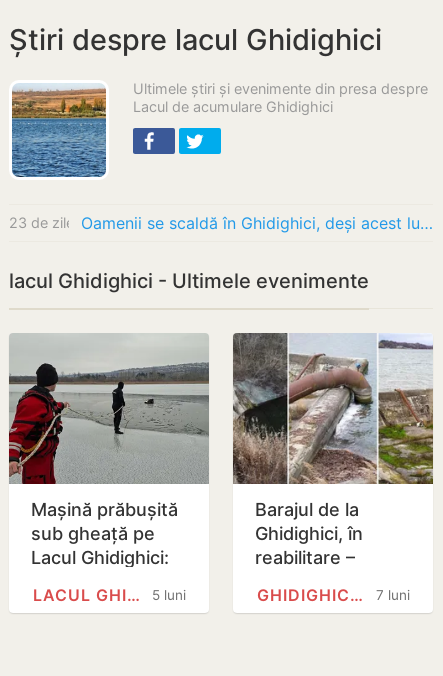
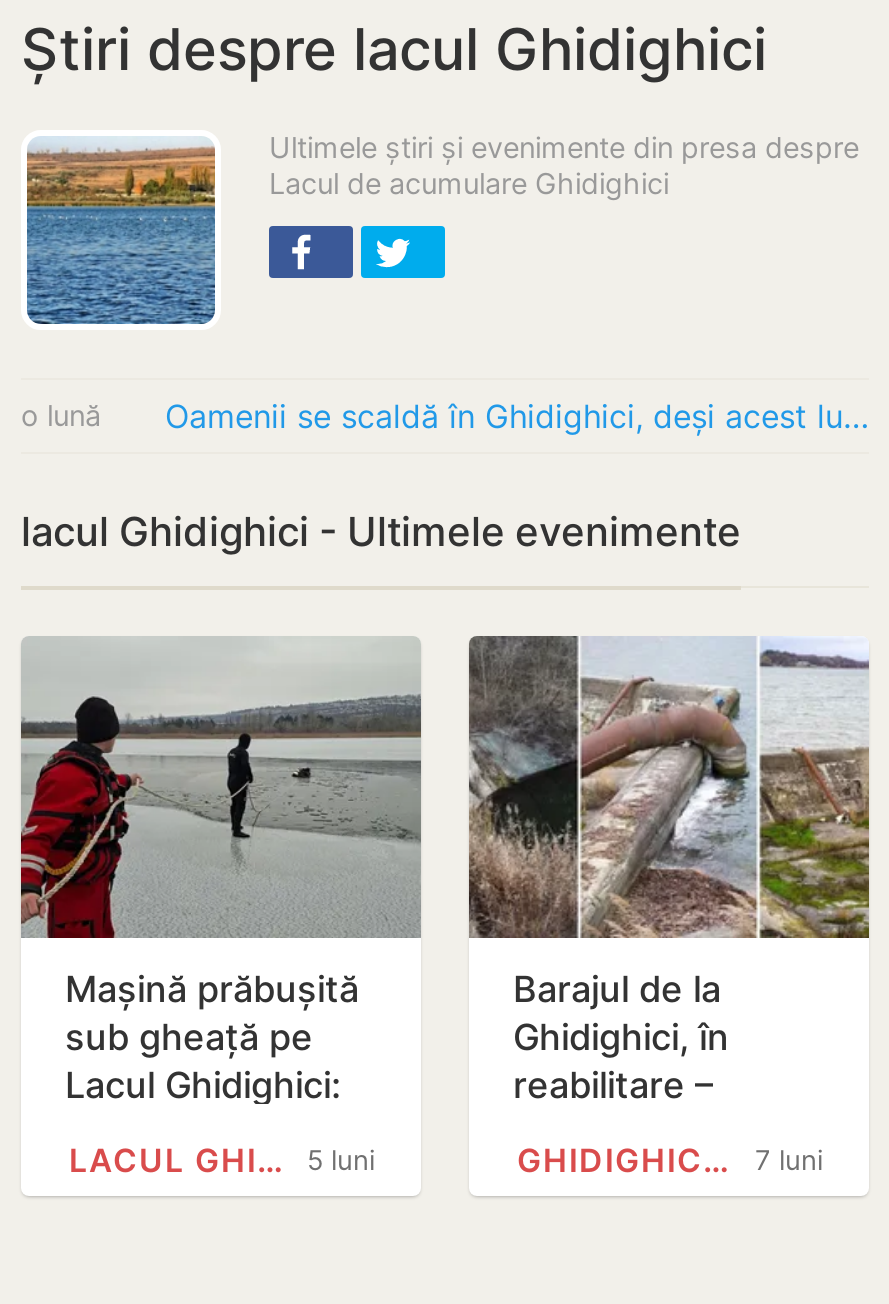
- 23 de zile
+ o lună
